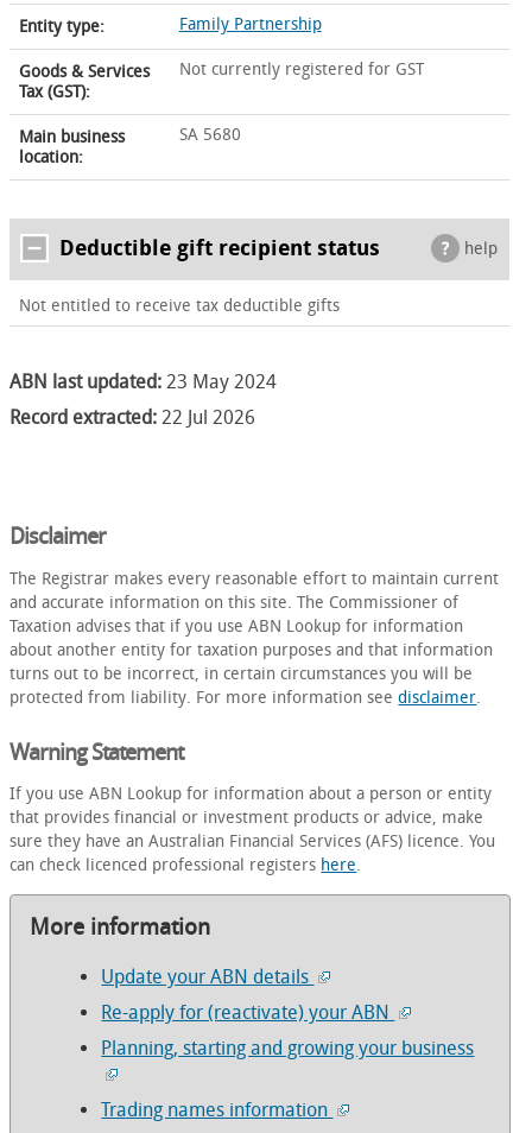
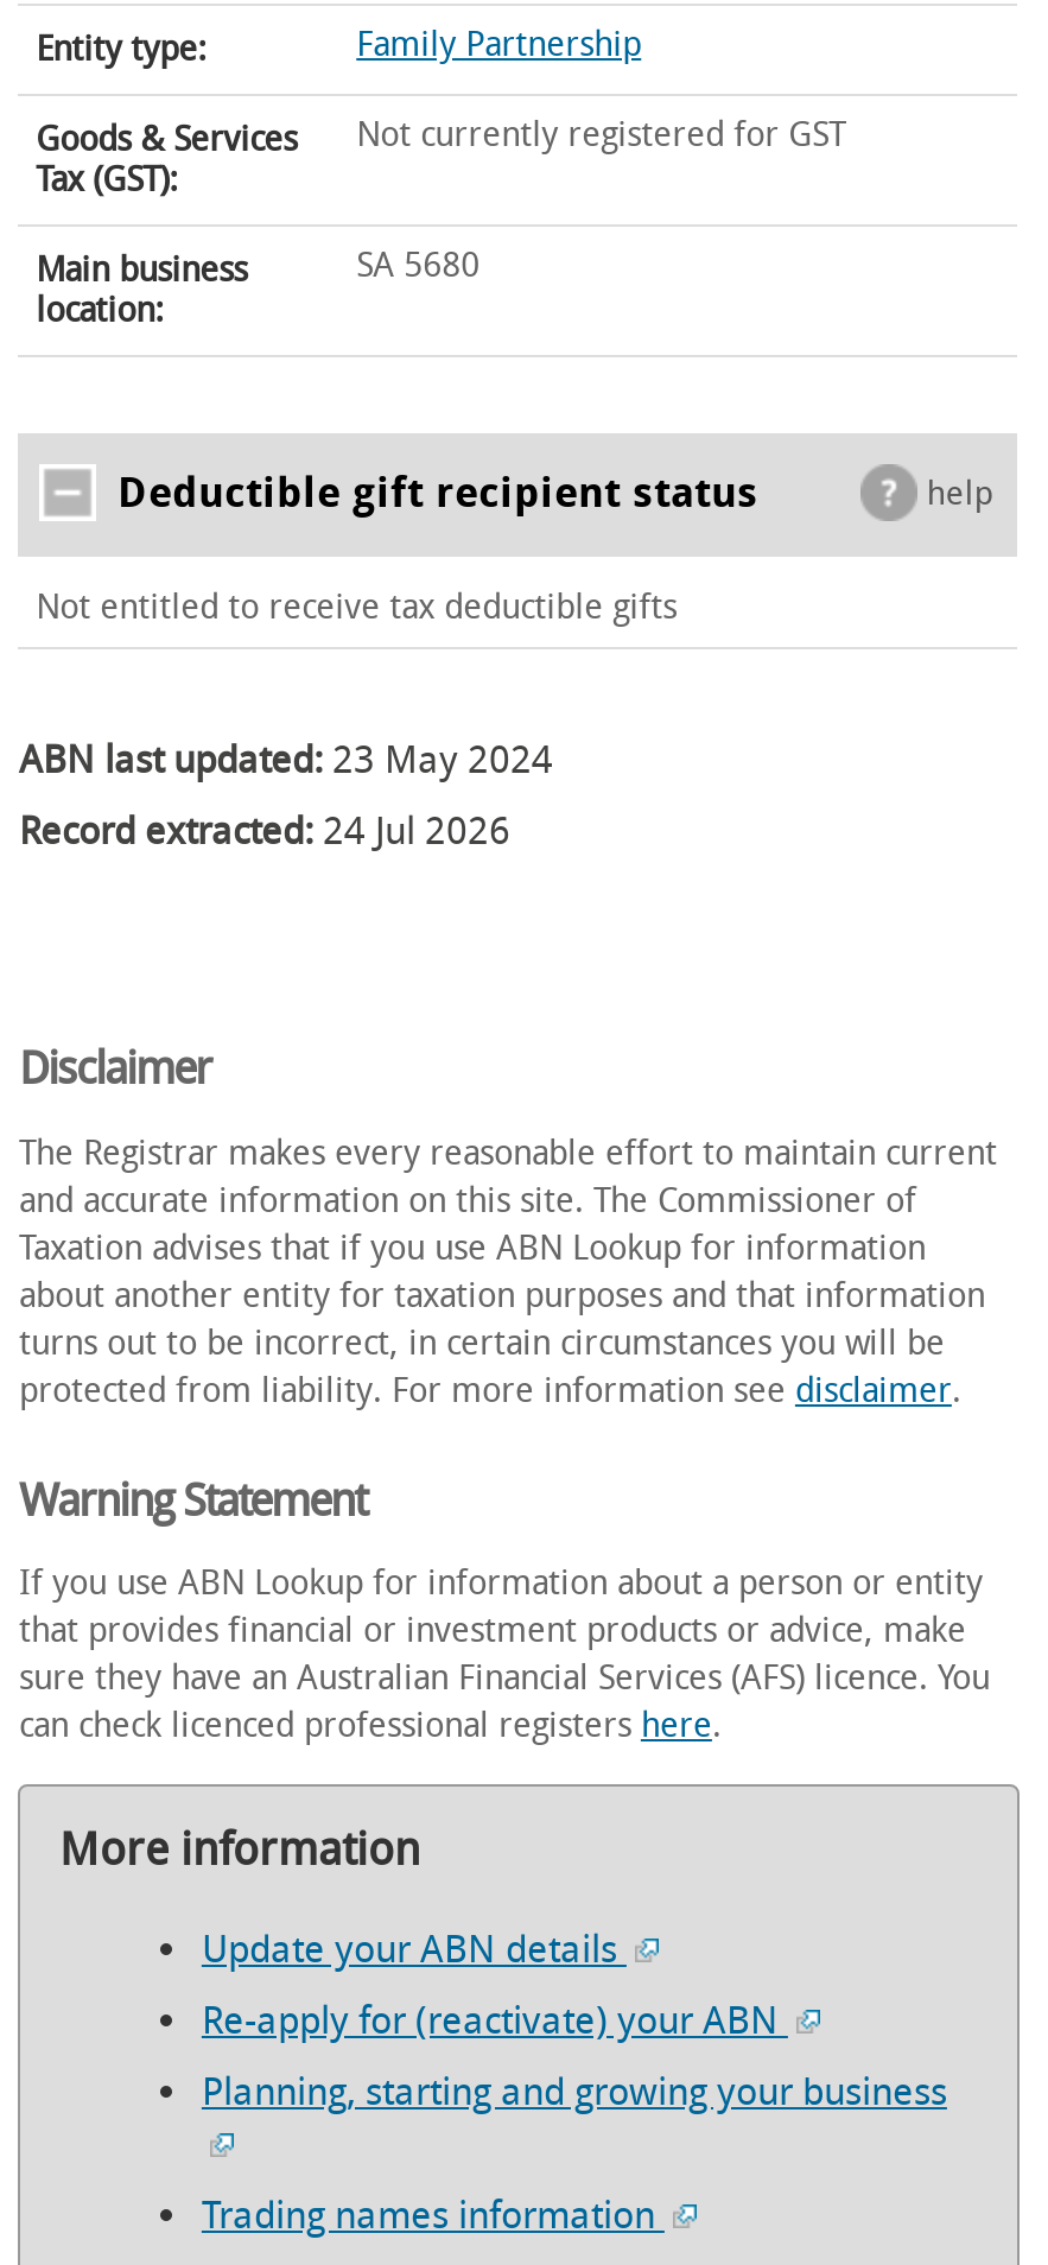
- Record extracted: 22 Jul 2026
+ Record extracted: 24 Jul 2026
